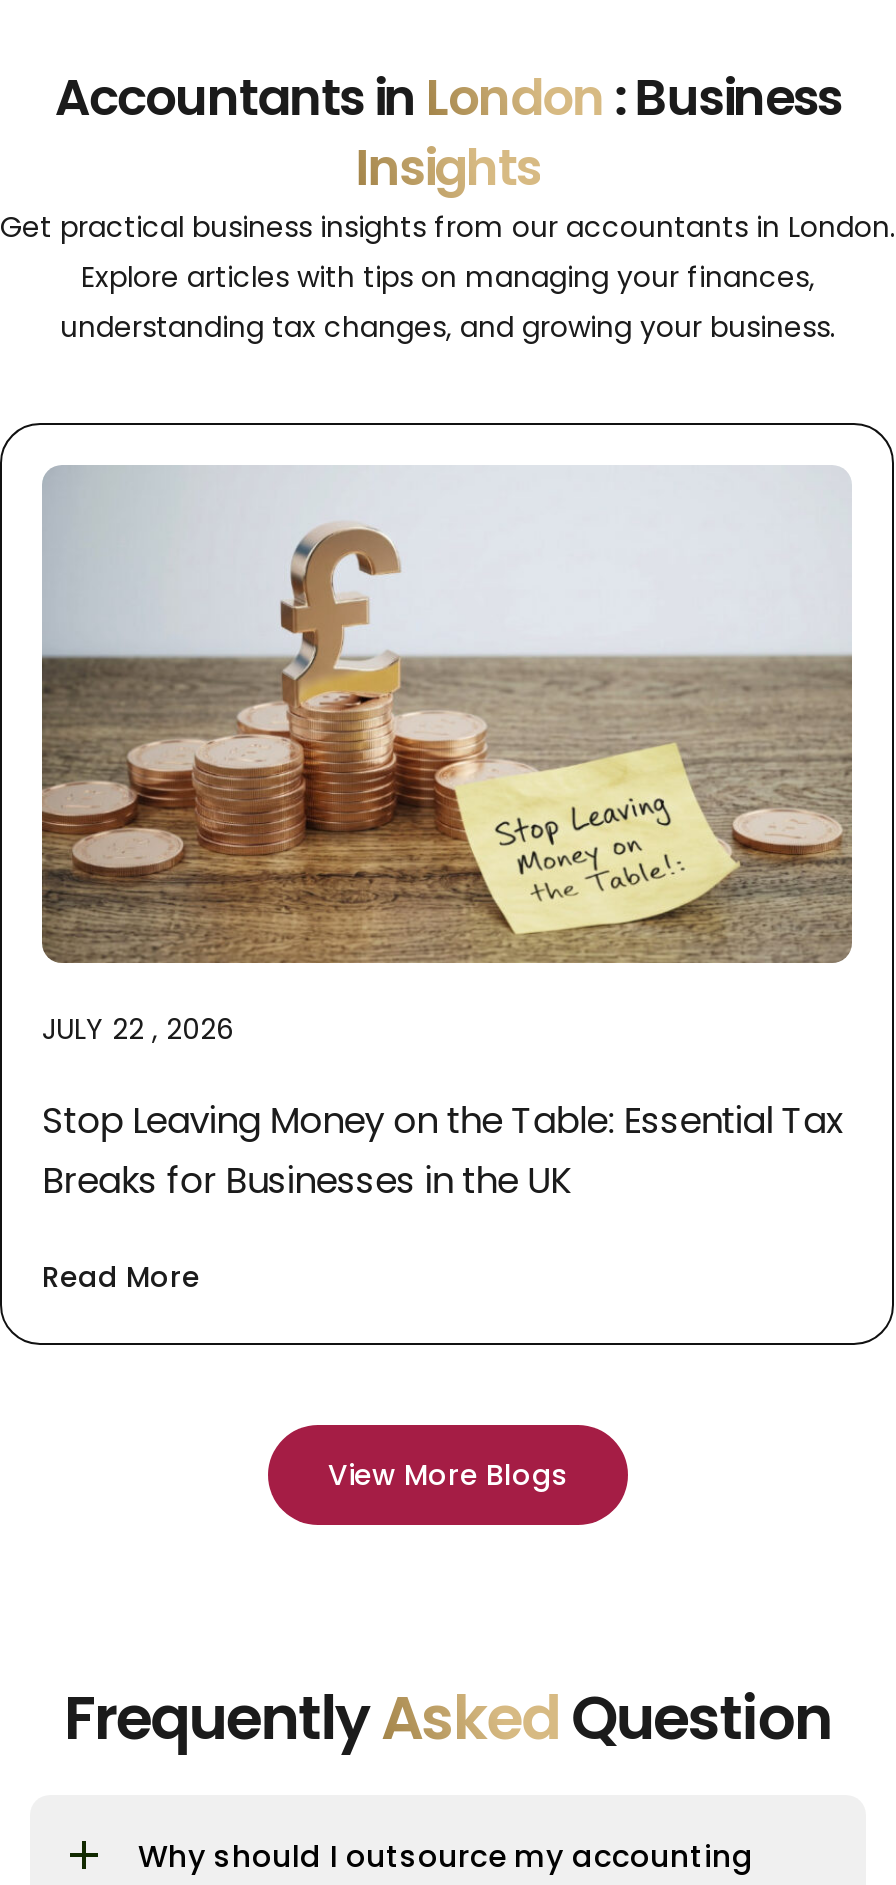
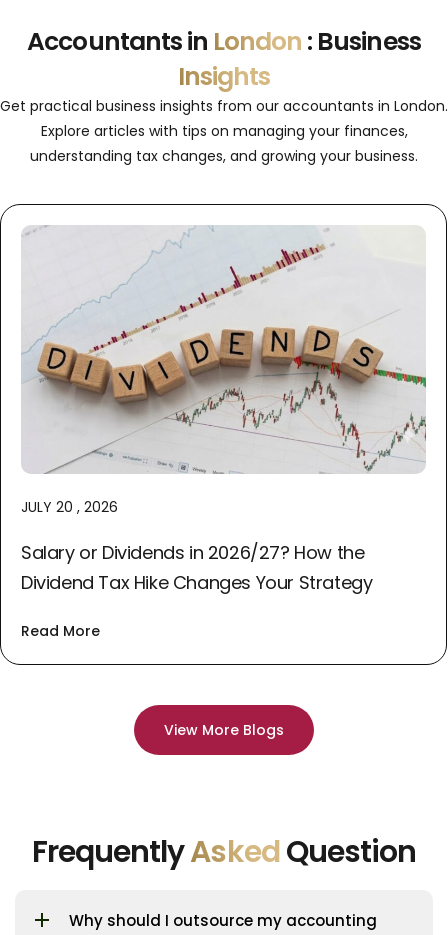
- [image]
- JULY 22 , 2026
+ [image]
+ JULY 20 , 2026

- Stop Leaving Money on the Table: Essential Tax
- Breaks for Businesses in the UK
+ Salary or Dividends in 2026/27? How the
+ Dividend Tax Hike Changes Your Strategy
